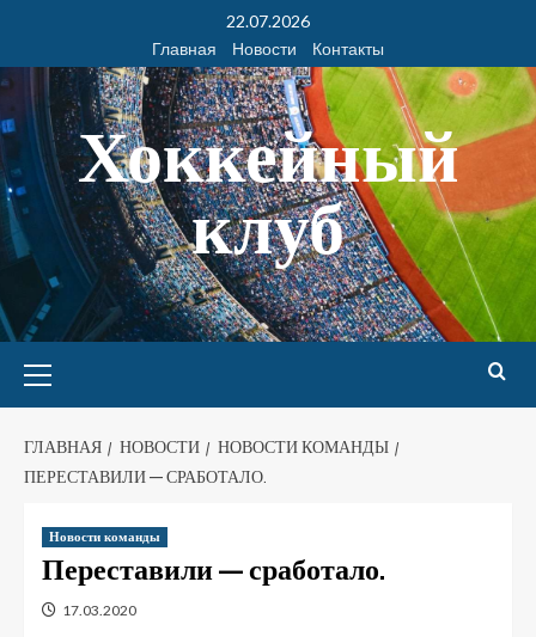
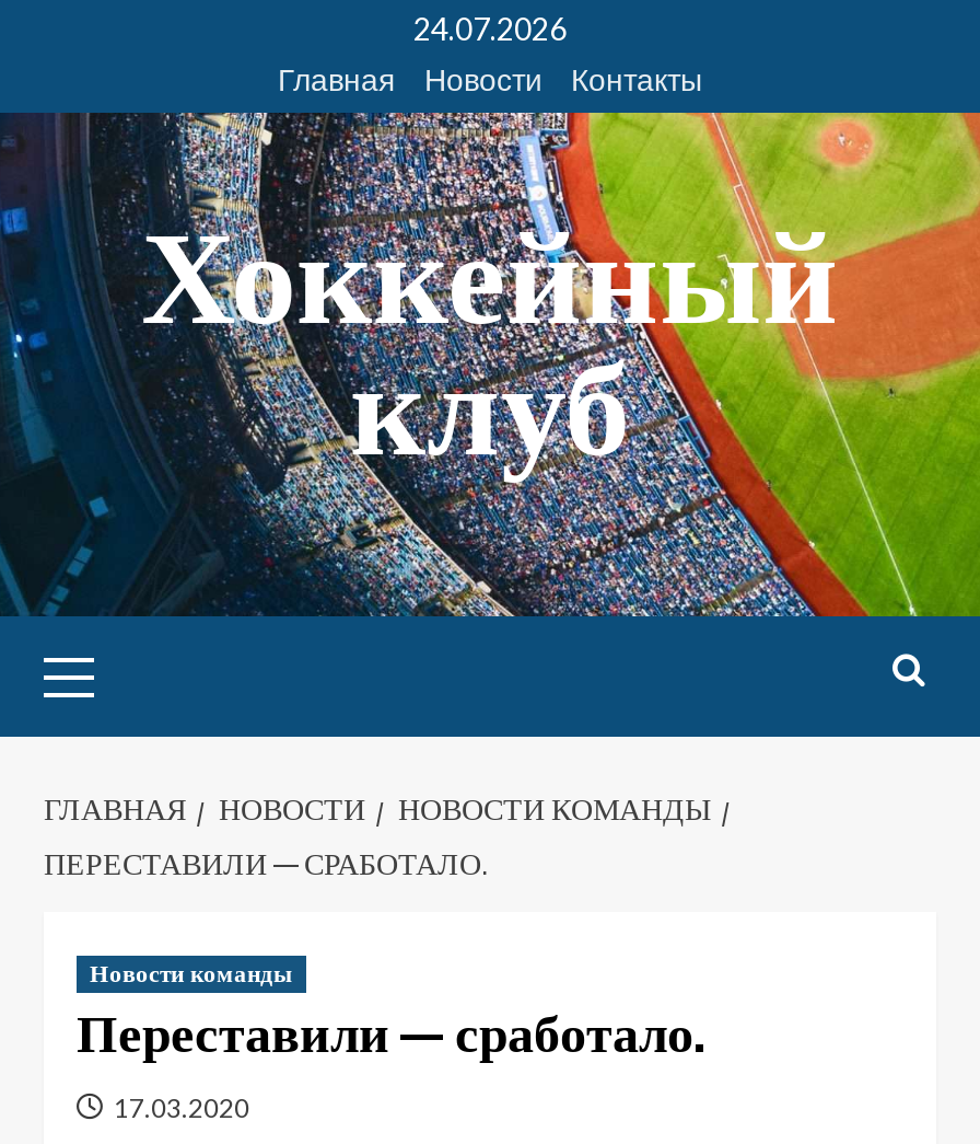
- 22.07.2026
+ 24.07.2026
